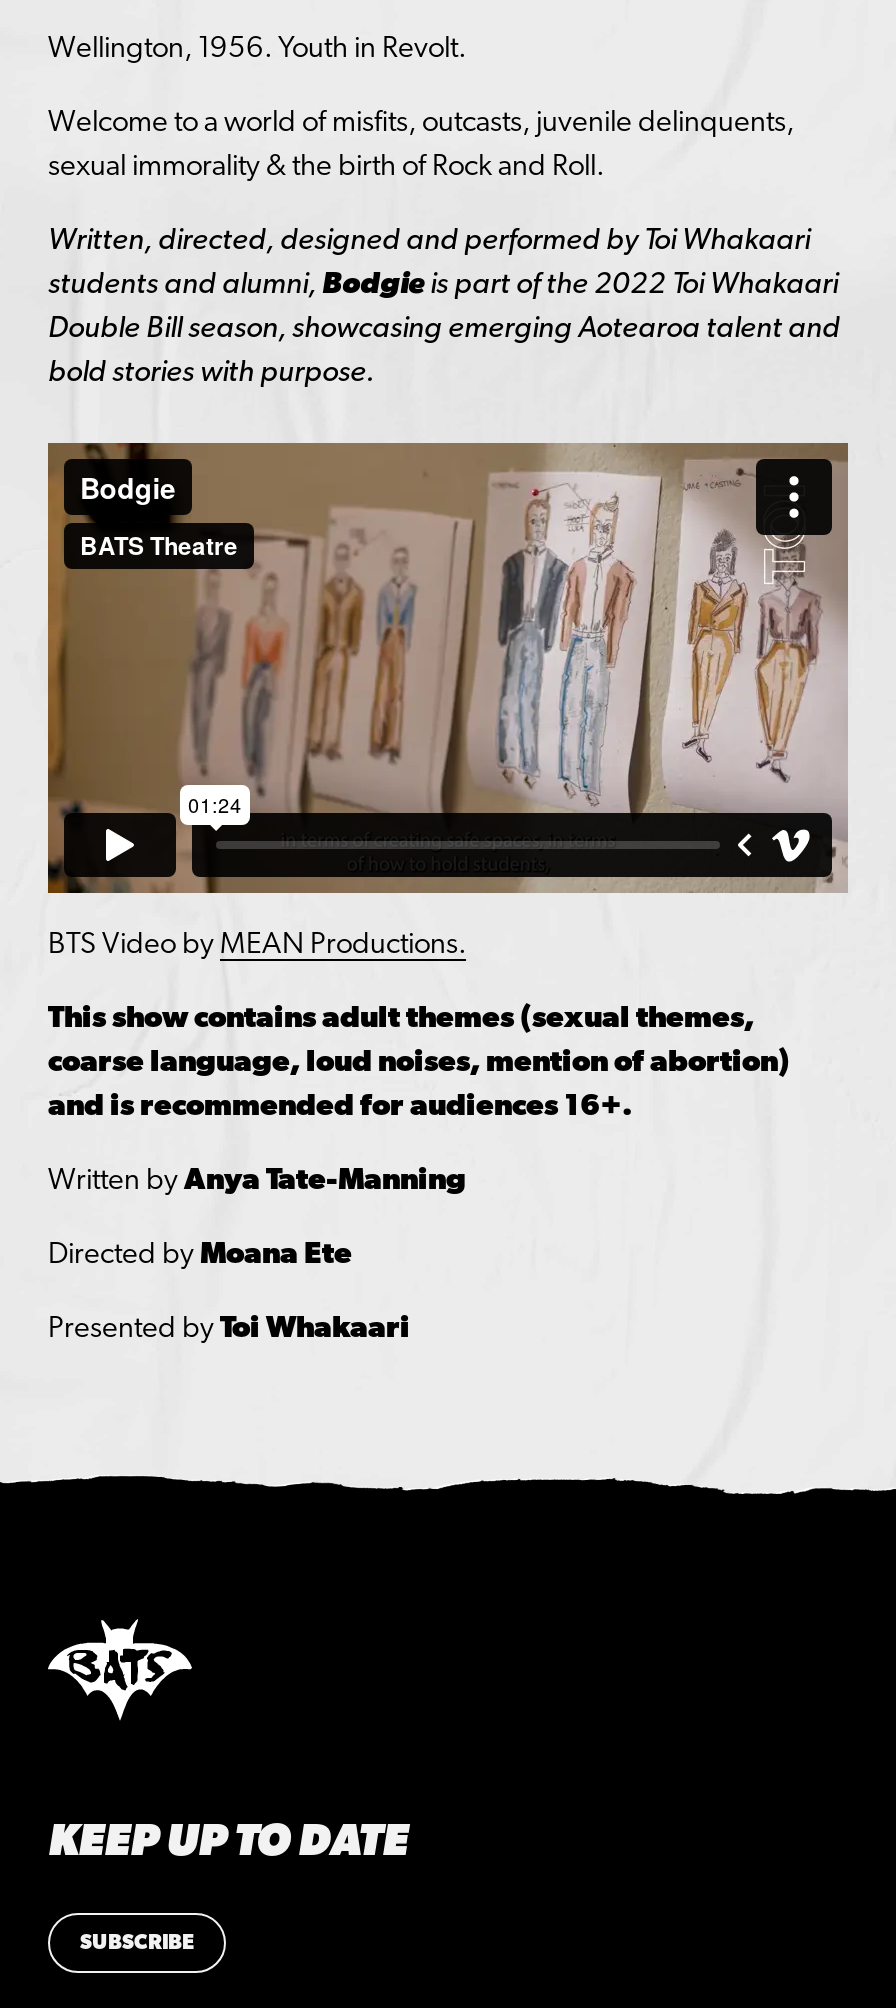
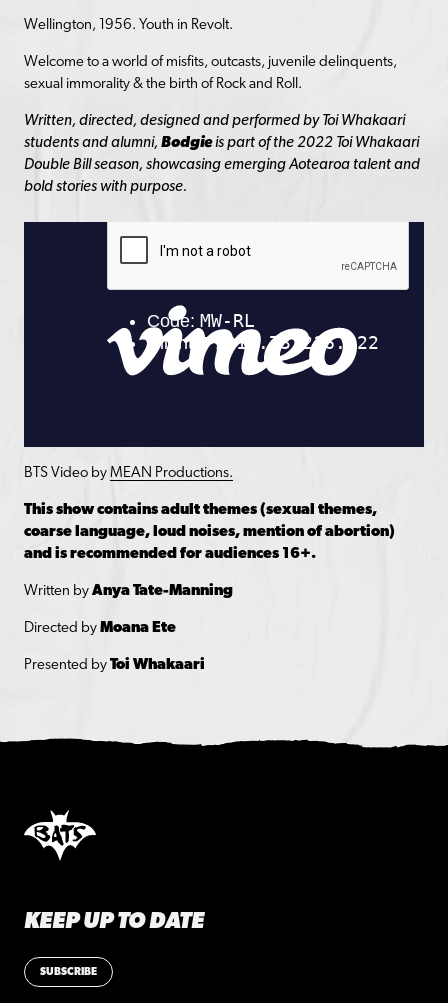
- [image]
+ [image]
